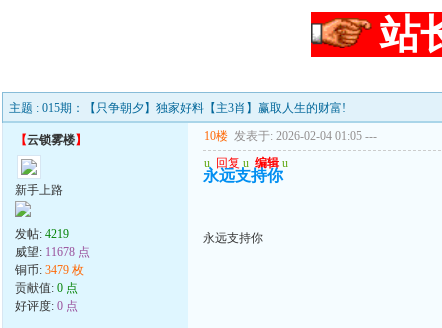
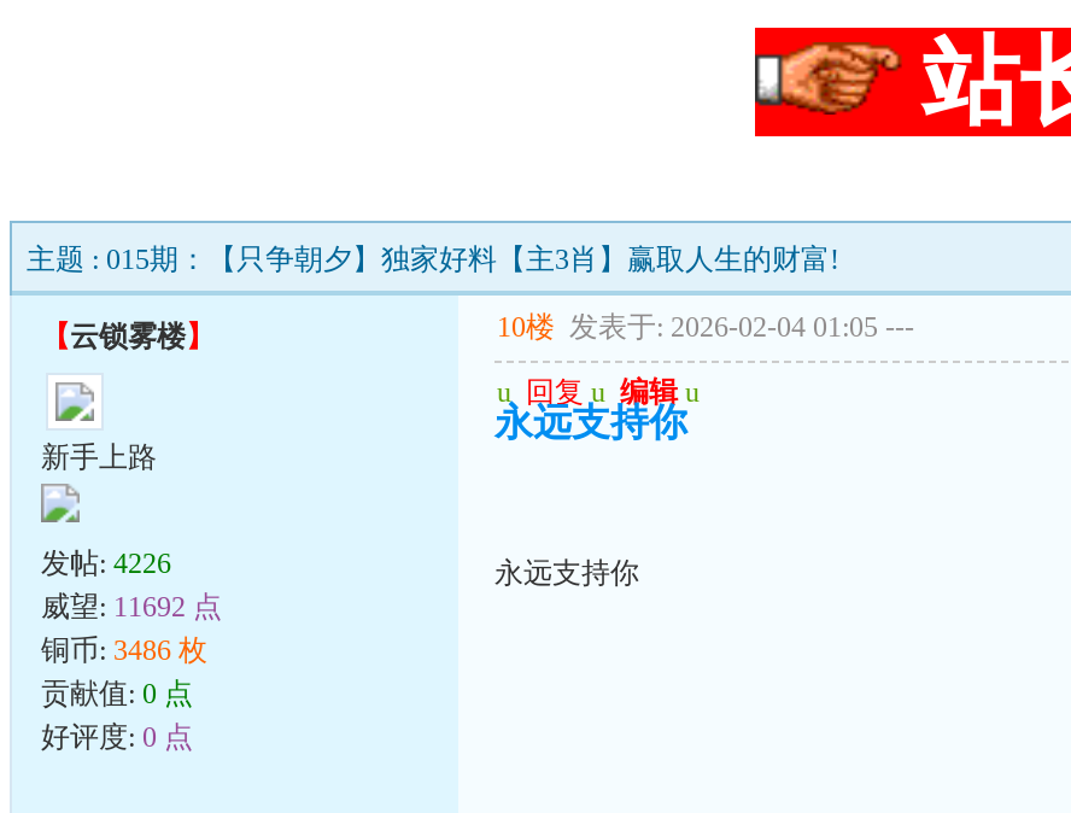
- 发帖: 4219
+ 发帖: 4226

- 威望: 11678 点
+ 威望: 11692 点

- 铜币: 3479 枚
+ 铜币: 3486 枚
